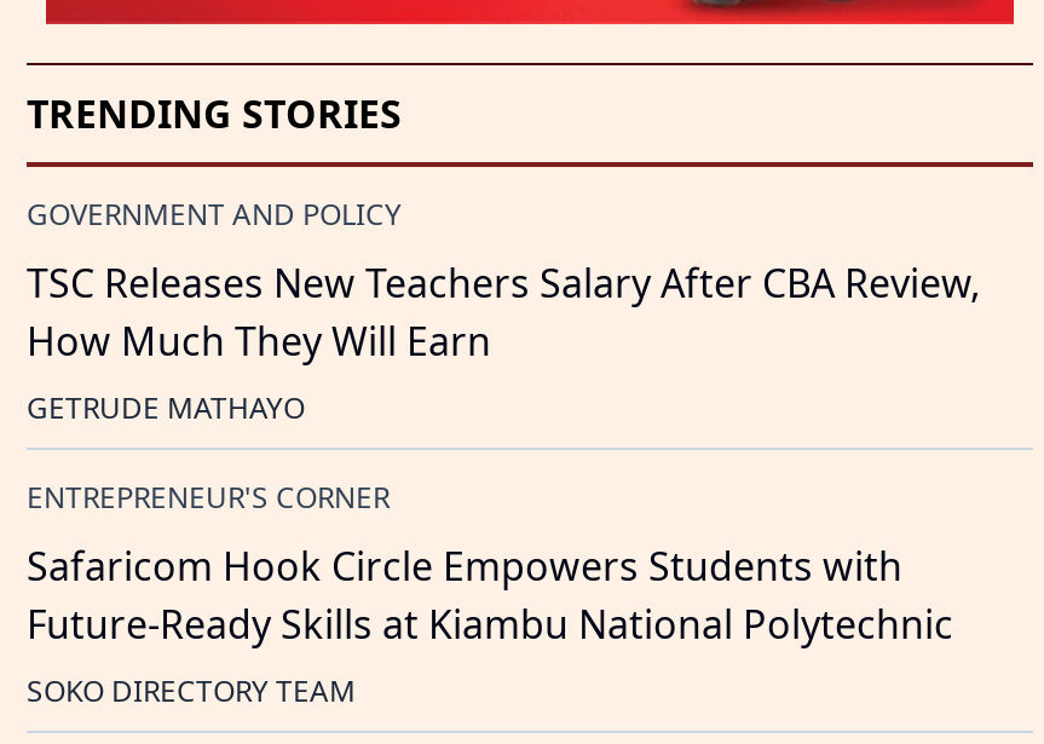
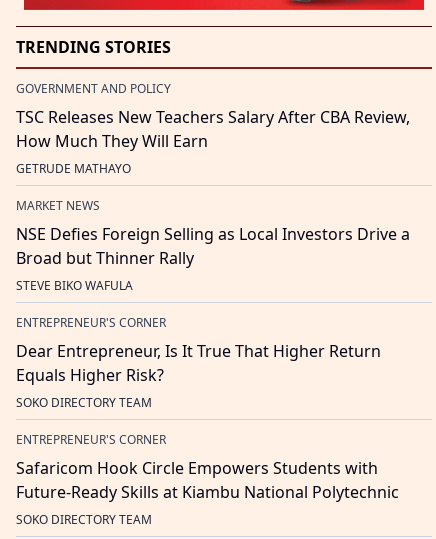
+ MARKET NEWS
+ NSE Defies Foreign Selling as Local Investors Drive a
+ Broad but Thinner Rally
+ STEVE BIKO WAFULA
+ ENTREPRENEUR'S CORNER
+ Dear Entrepreneur, Is It True That Higher Return
+ Equals Higher Risk?
+ SOKO DIRECTORY TEAM
